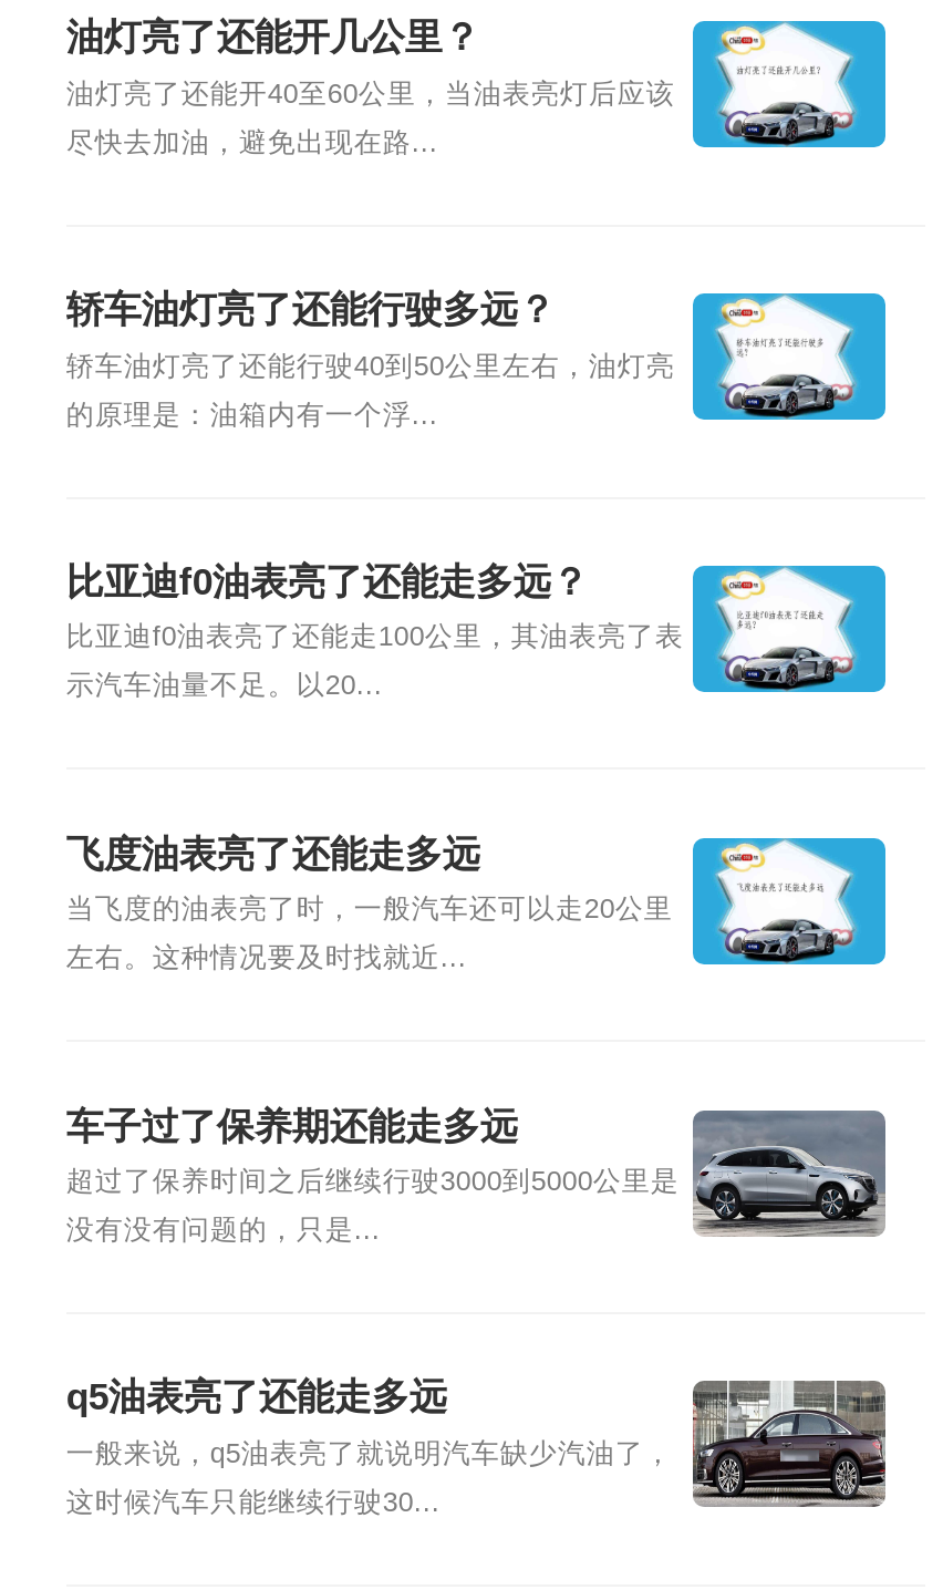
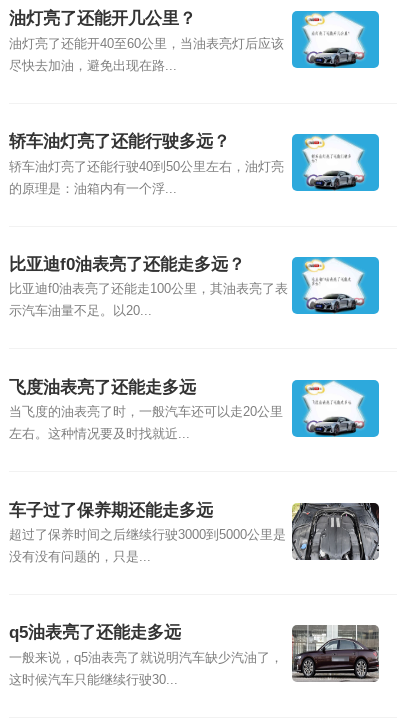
- [image]
+ [image]
